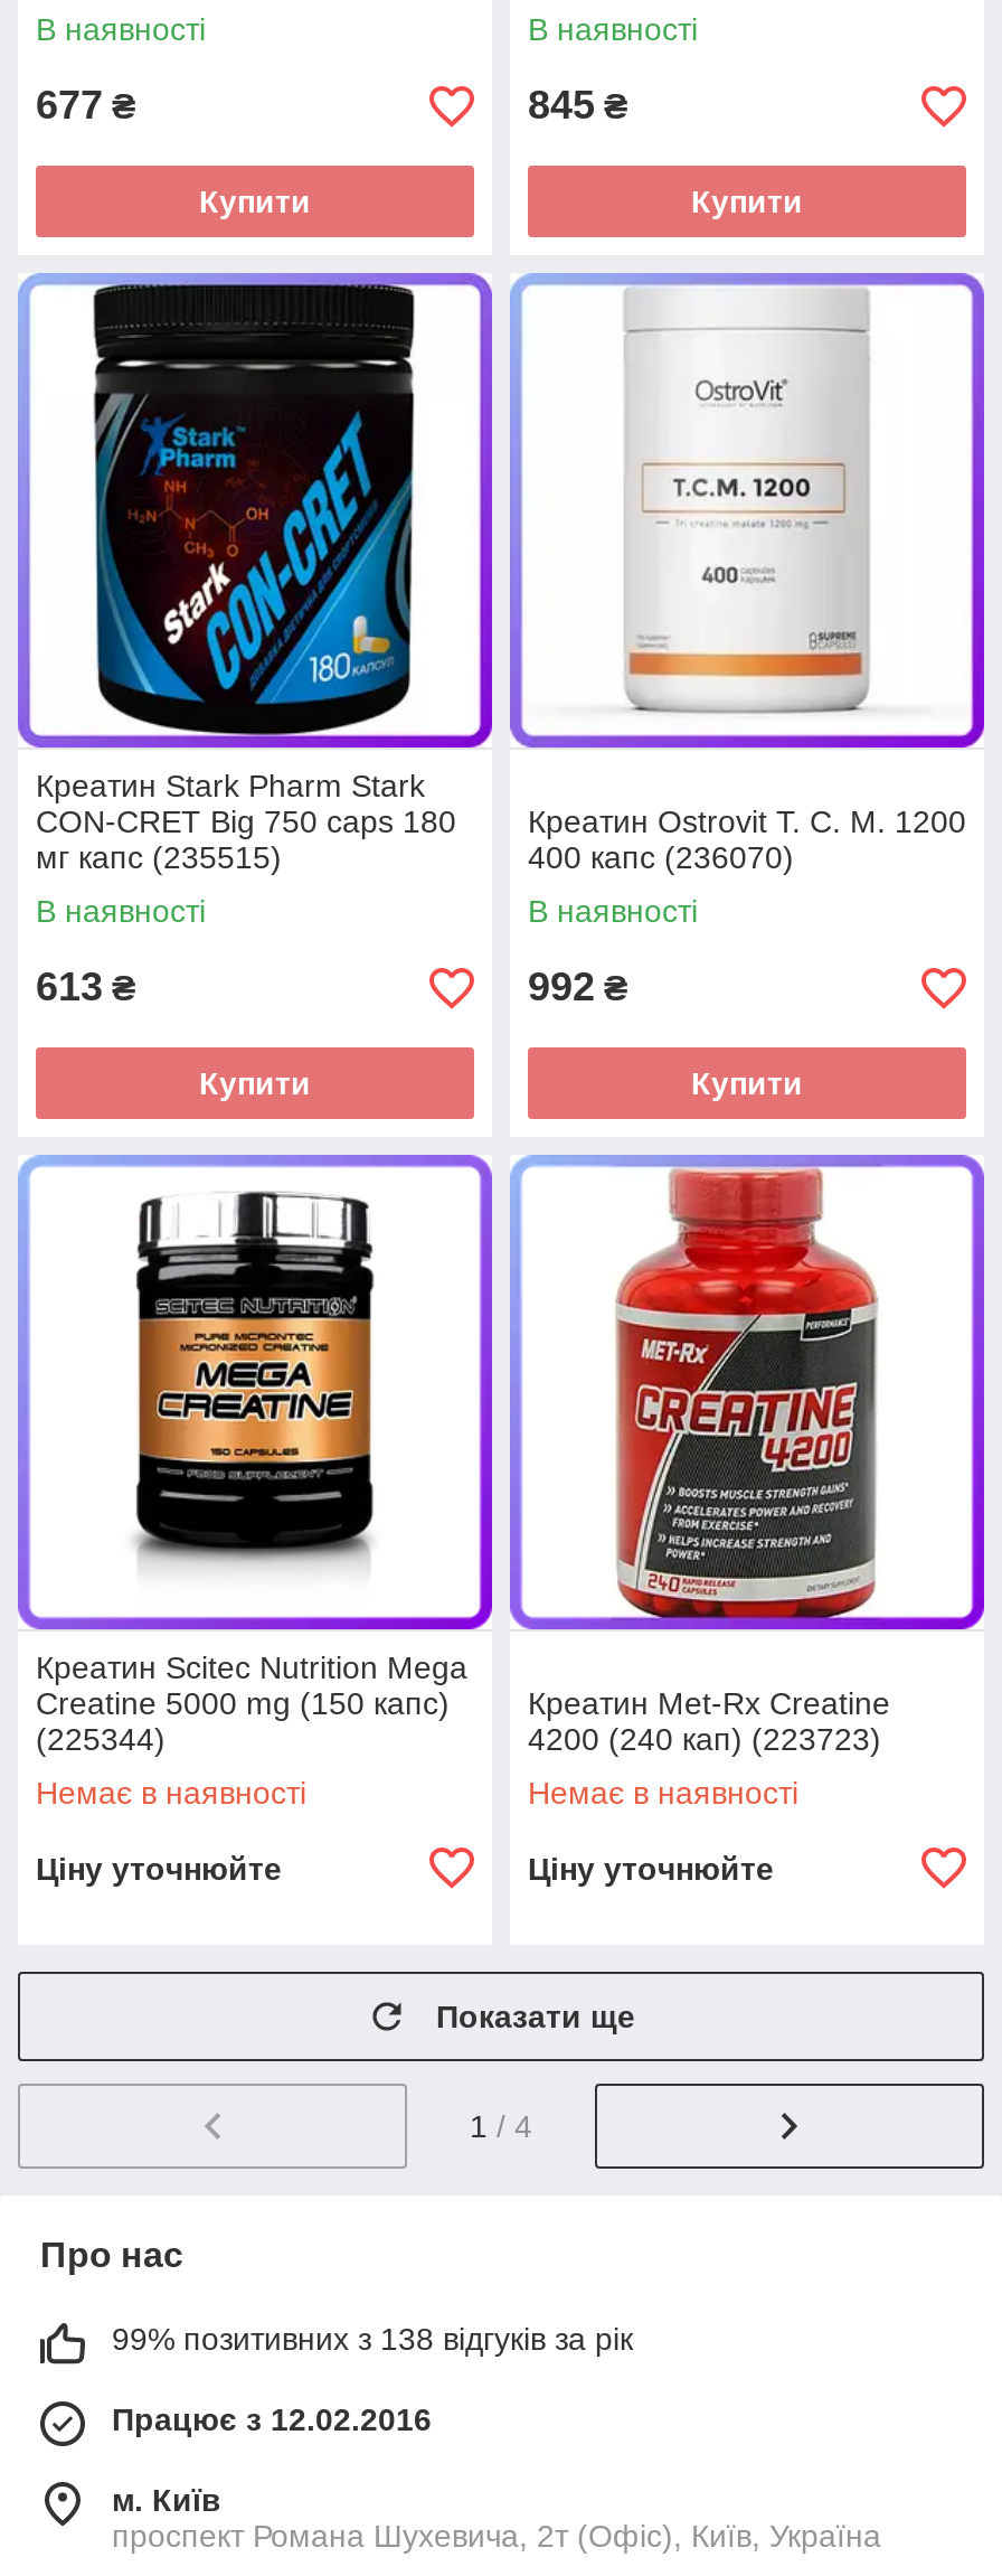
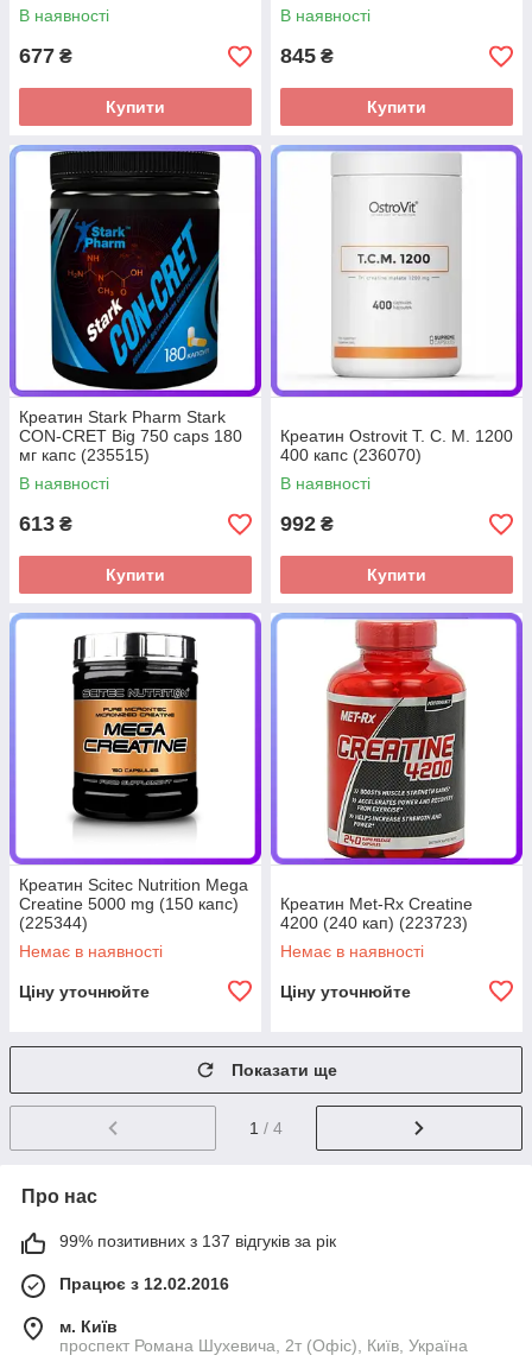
- 99% позитивних з 138 відгуків за рік
+ 99% позитивних з 137 відгуків за рік
